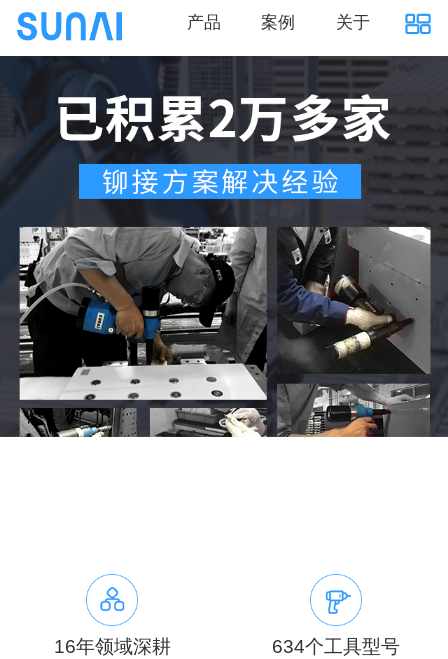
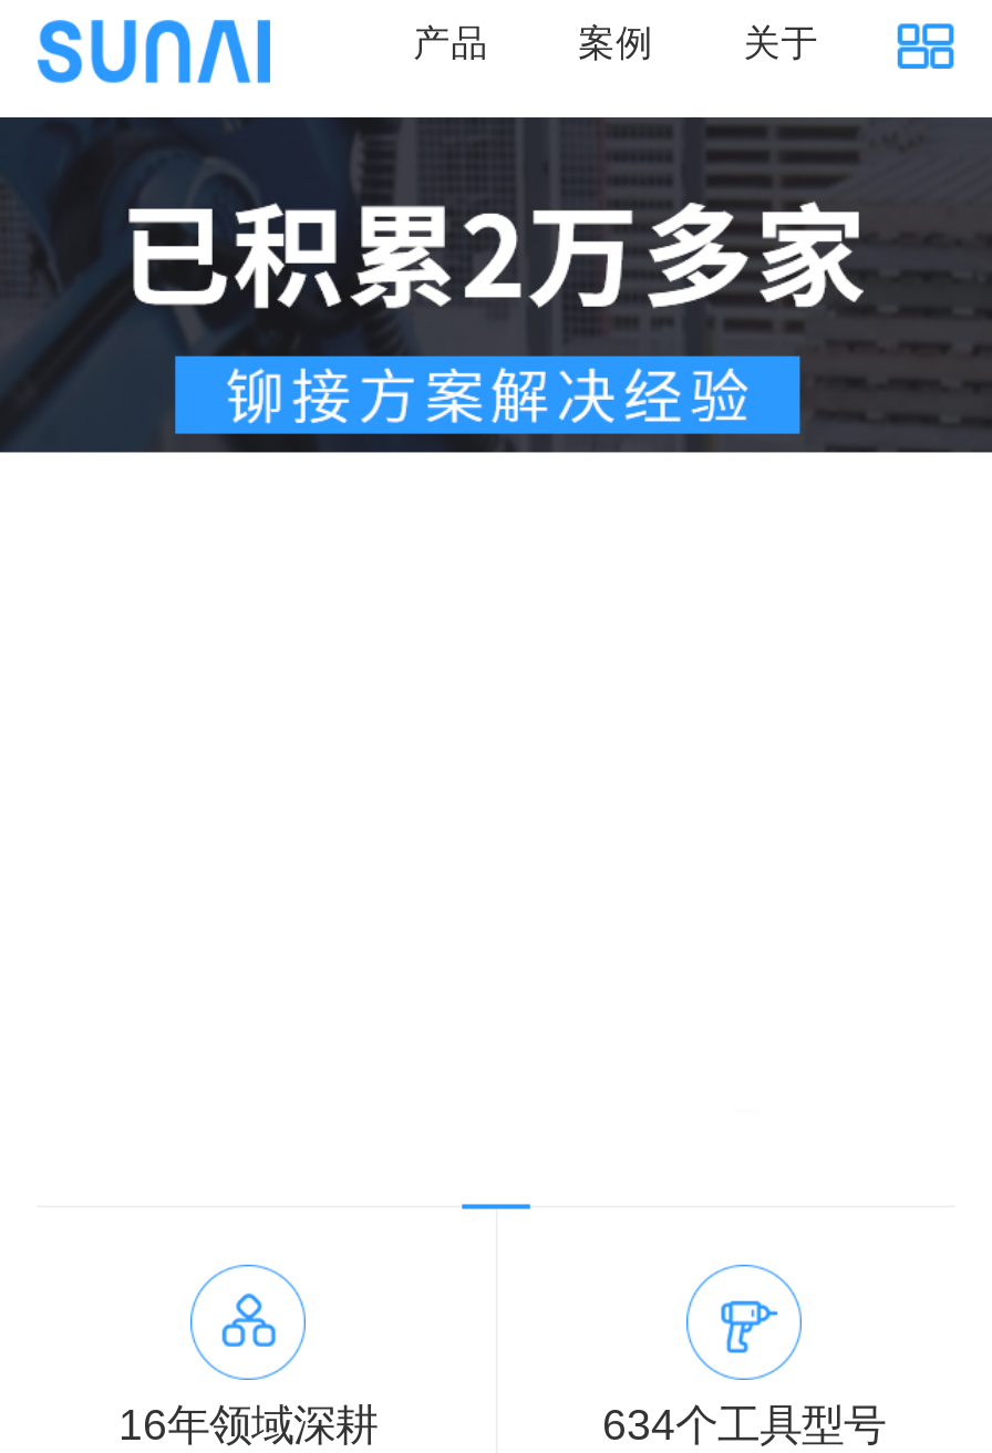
- [image]
